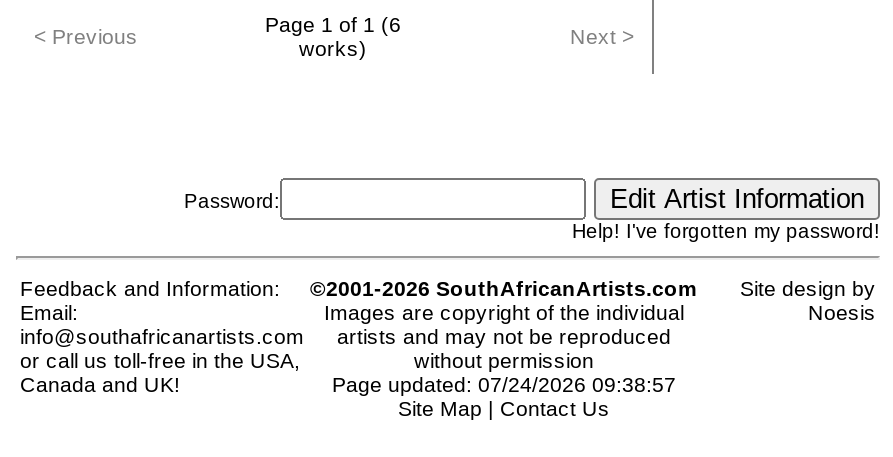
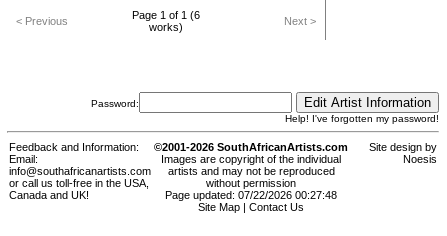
- Page updated: 07/24/2026 09:38:57
+ Page updated: 07/22/2026 00:27:48
